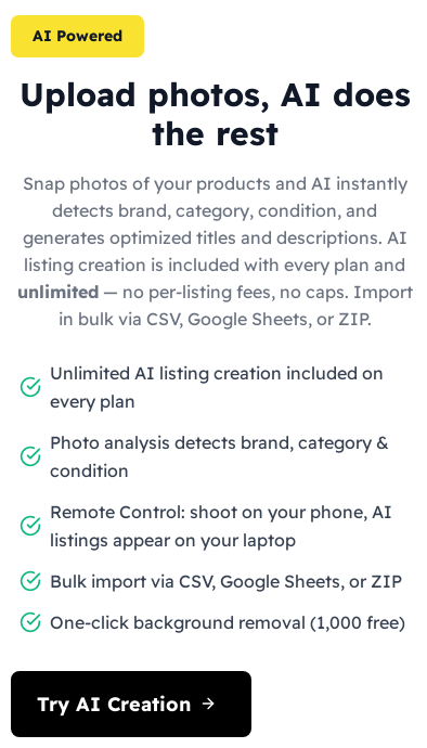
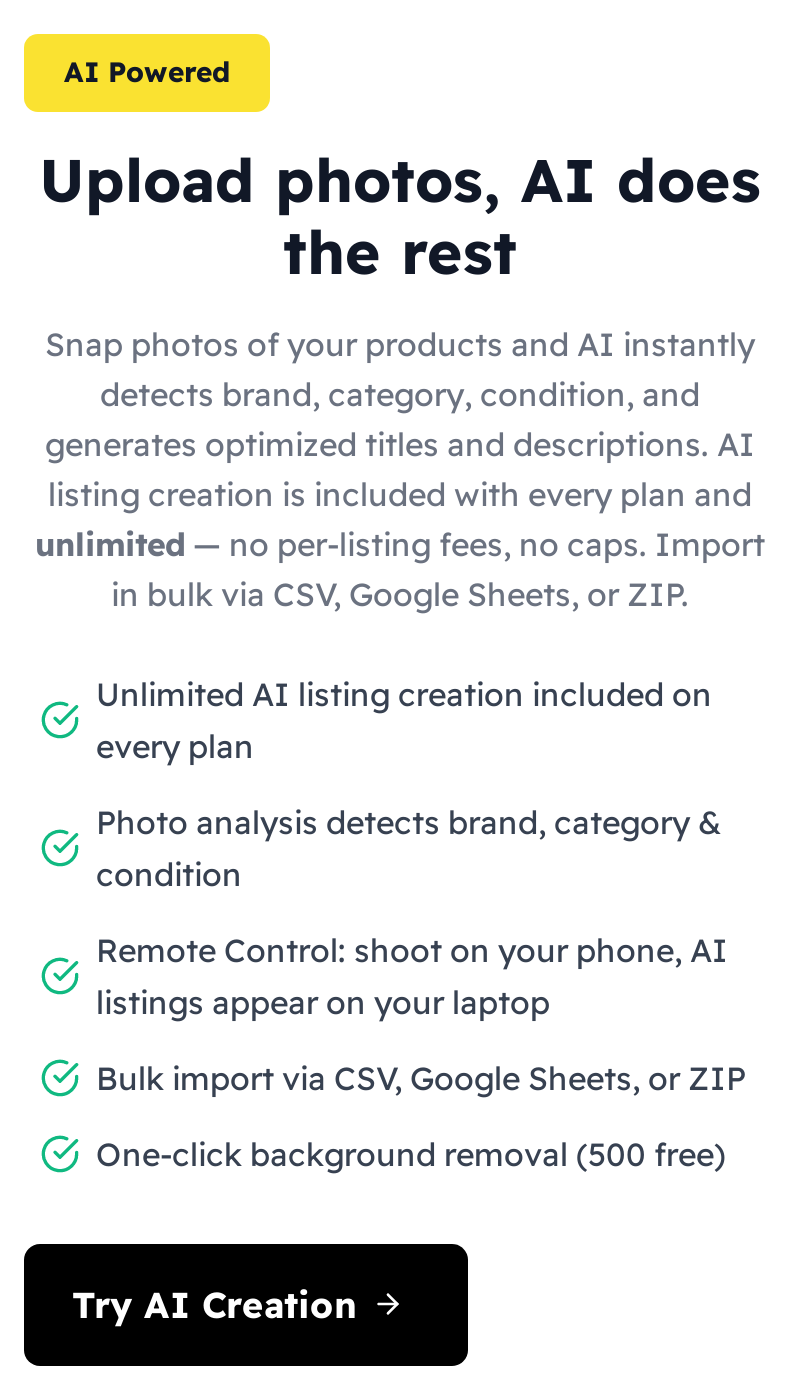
- One-click background removal (1,000 free)
+ One-click background removal (500 free)
